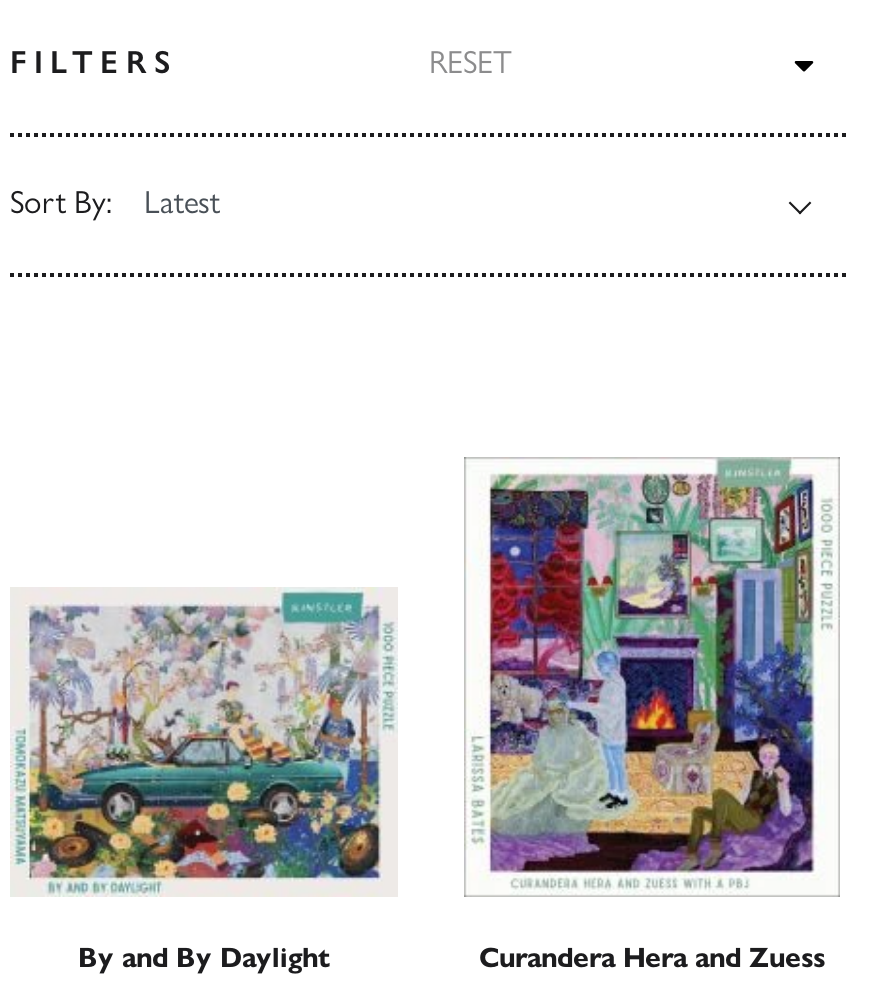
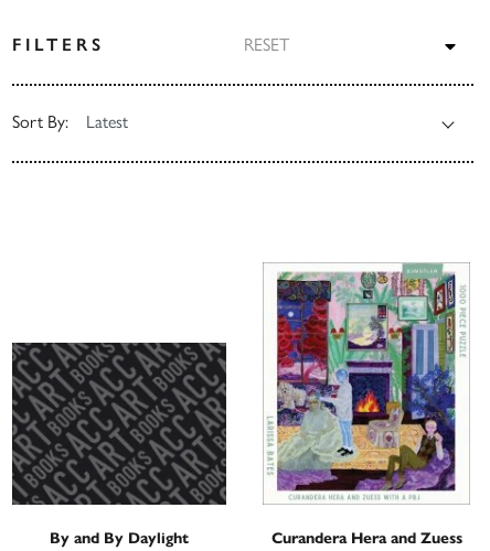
- [image]
+ [image]
